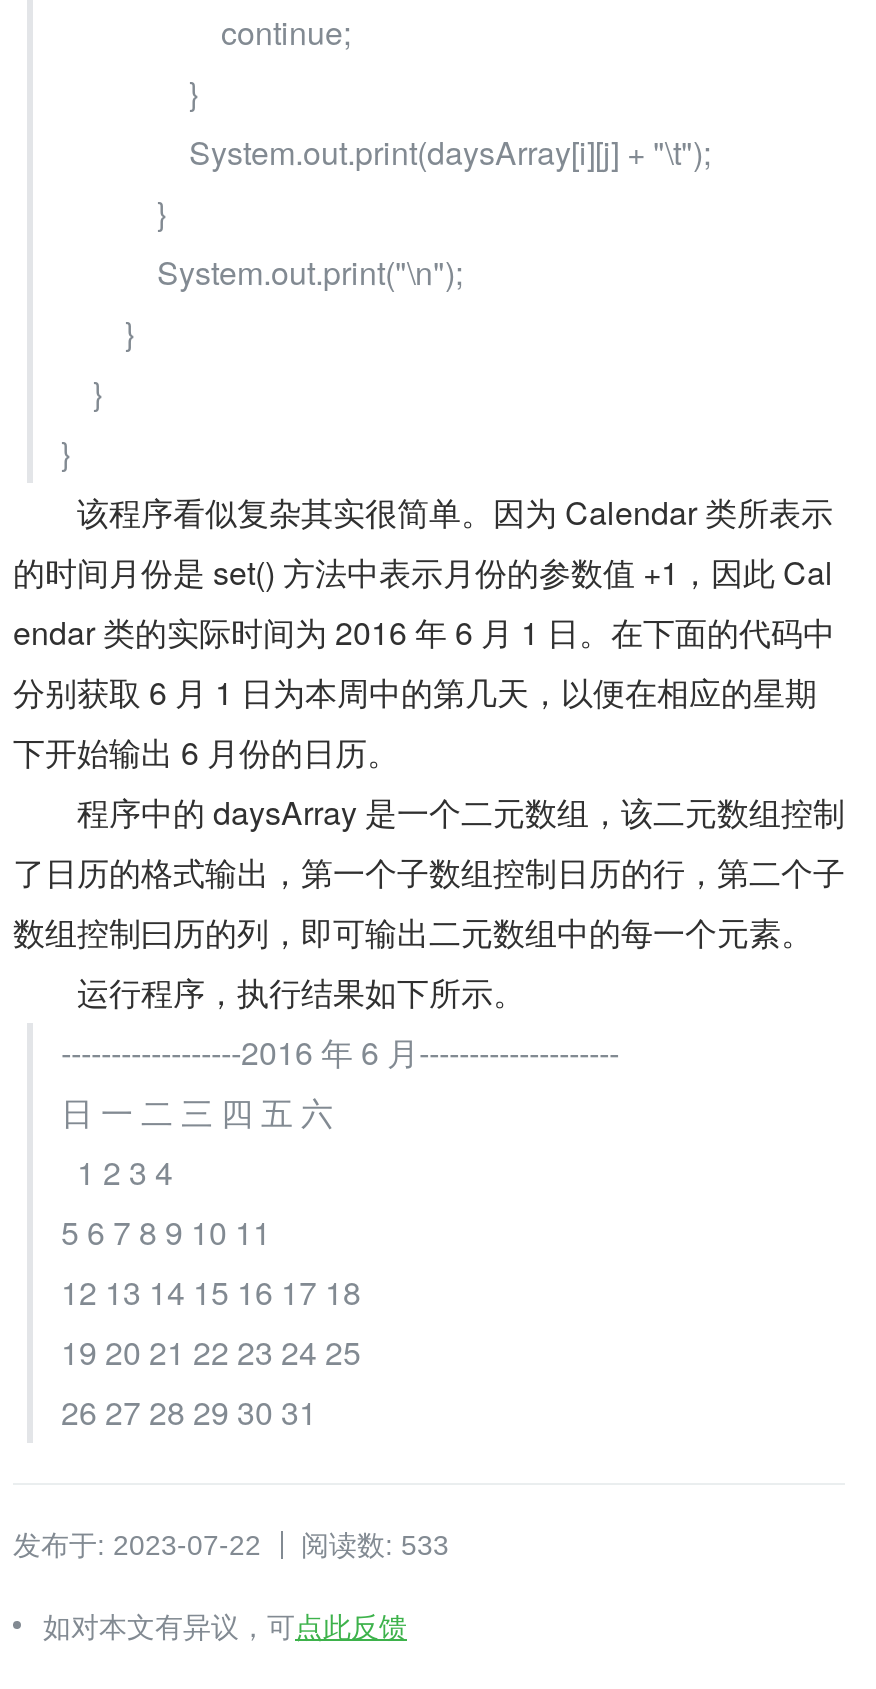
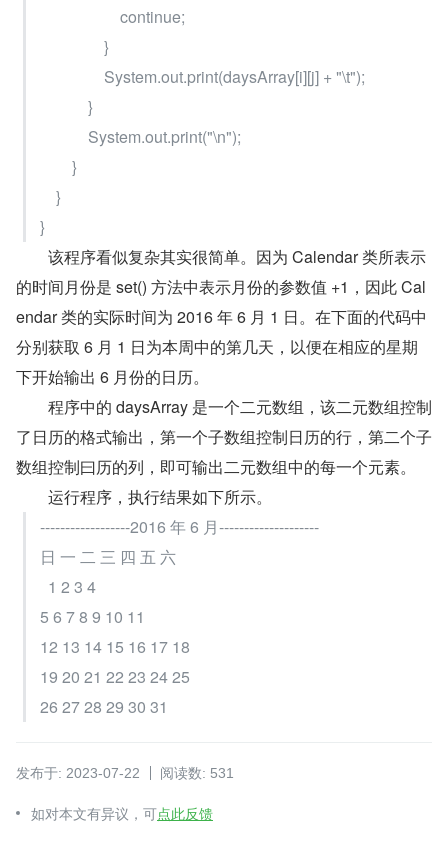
- 发布于: 2023-07-22 阅读数: 533
+ 发布于: 2023-07-22 阅读数: 531
